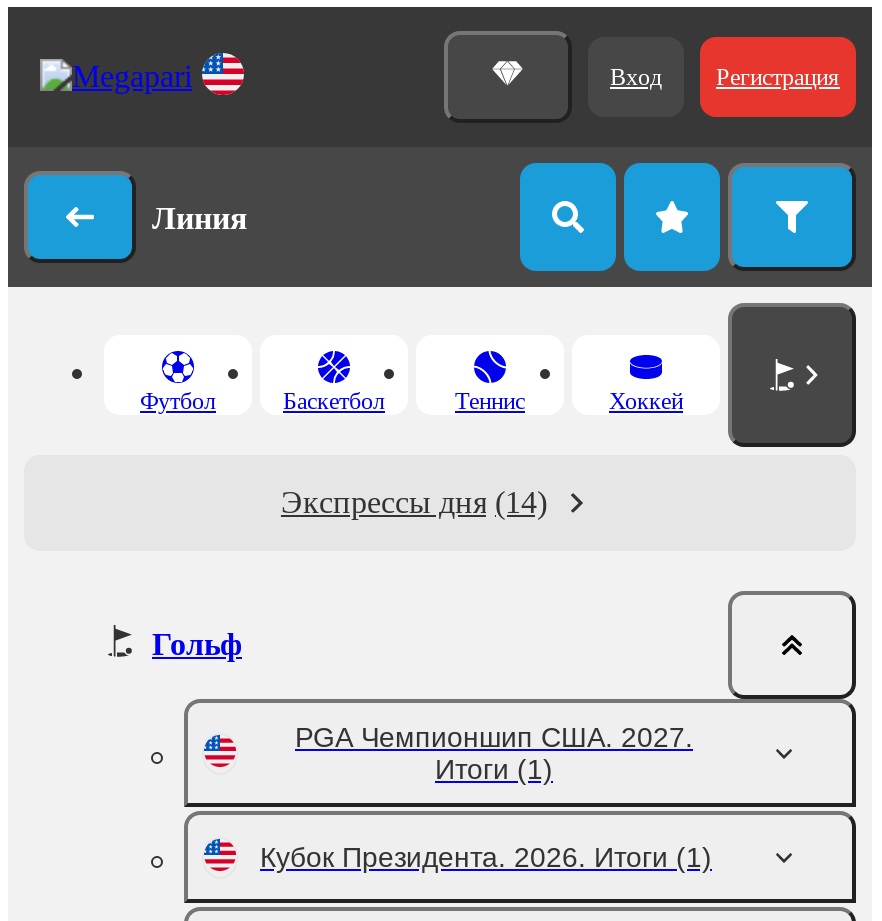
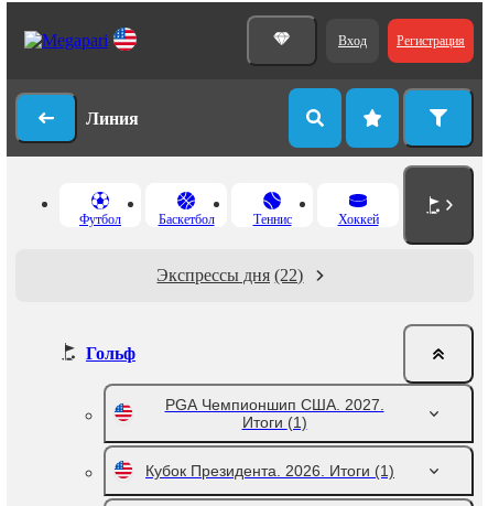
- Экспрессы дня (14)
+ Экспрессы дня (22)
